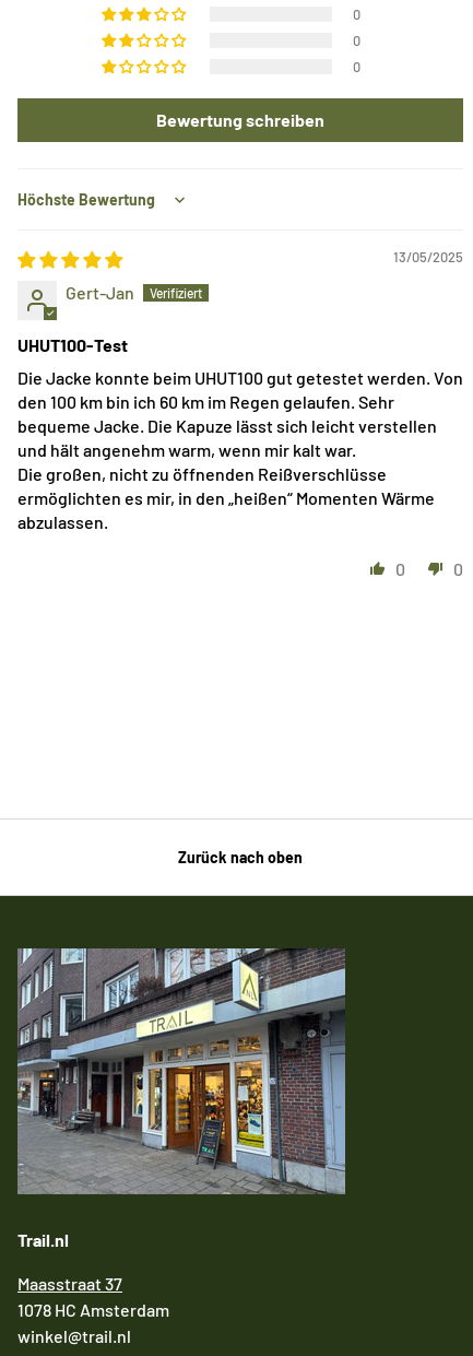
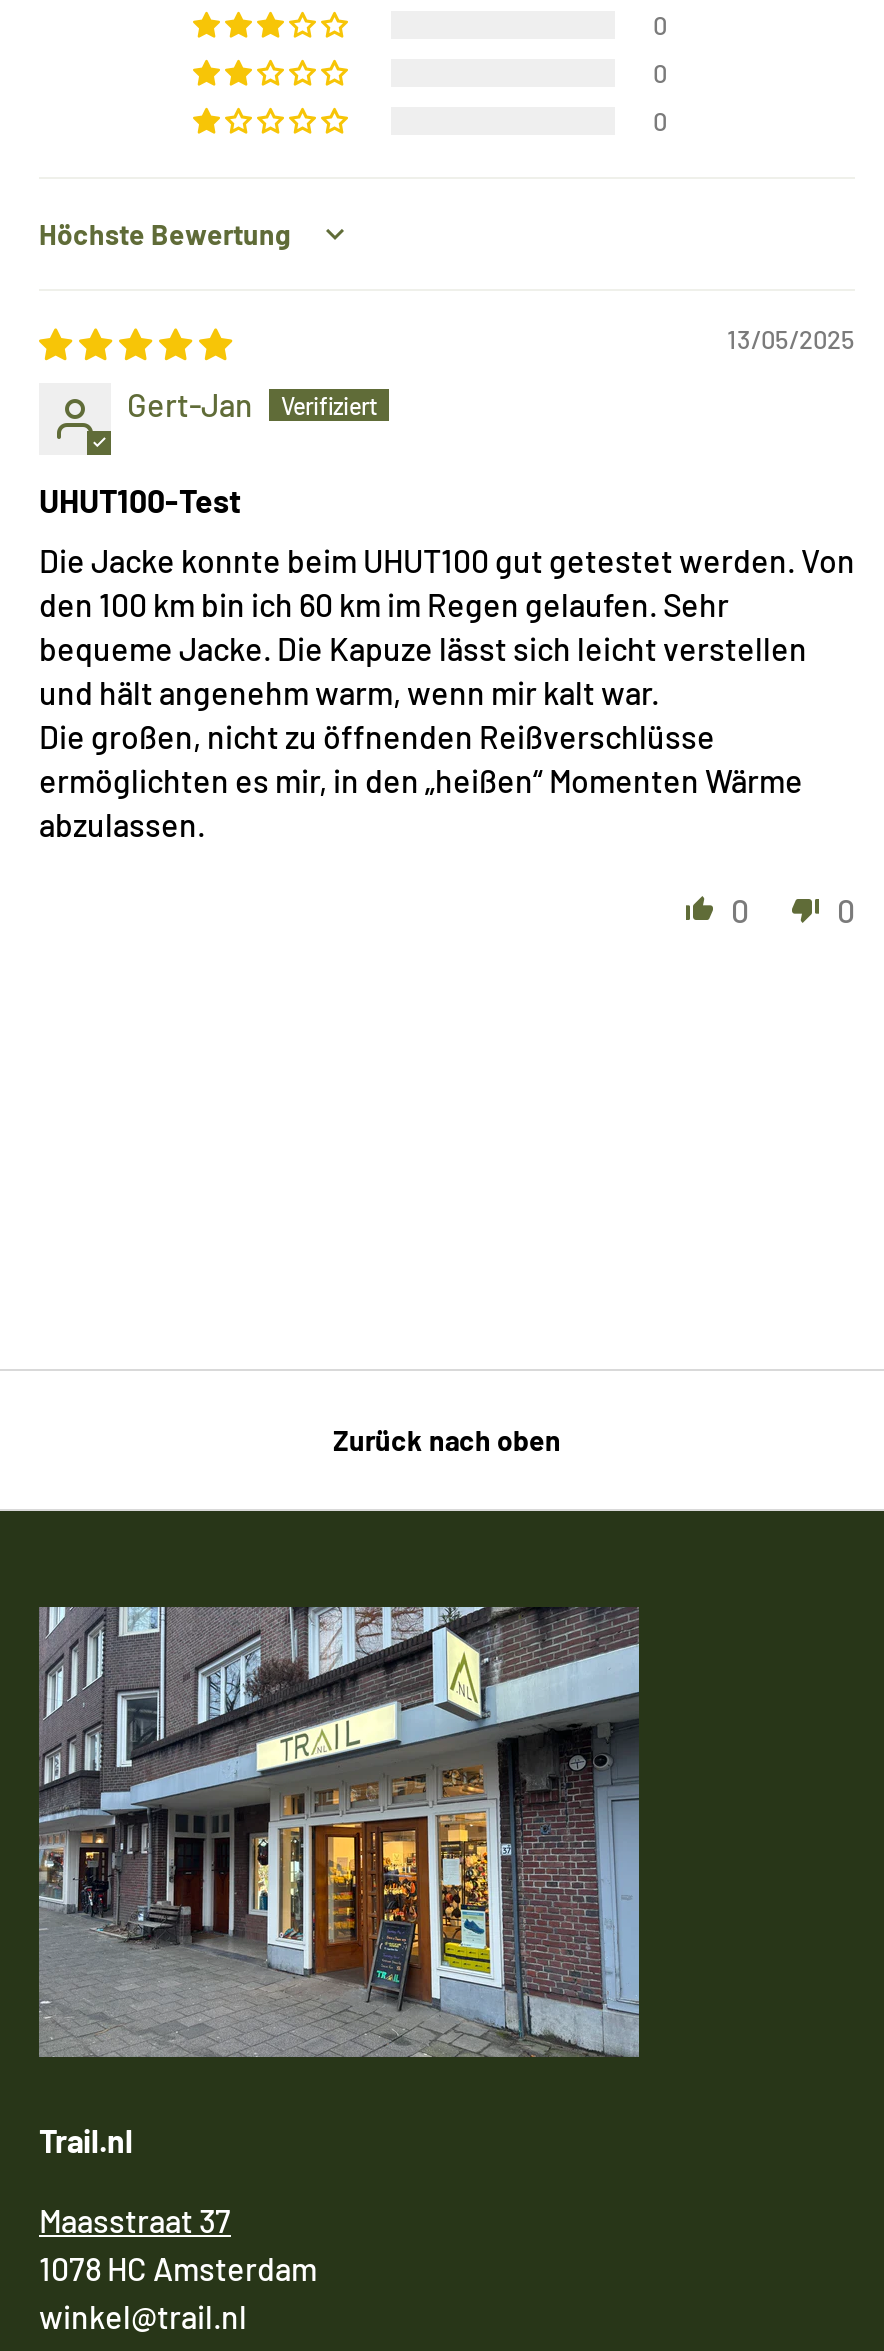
- Bewertung schreiben
